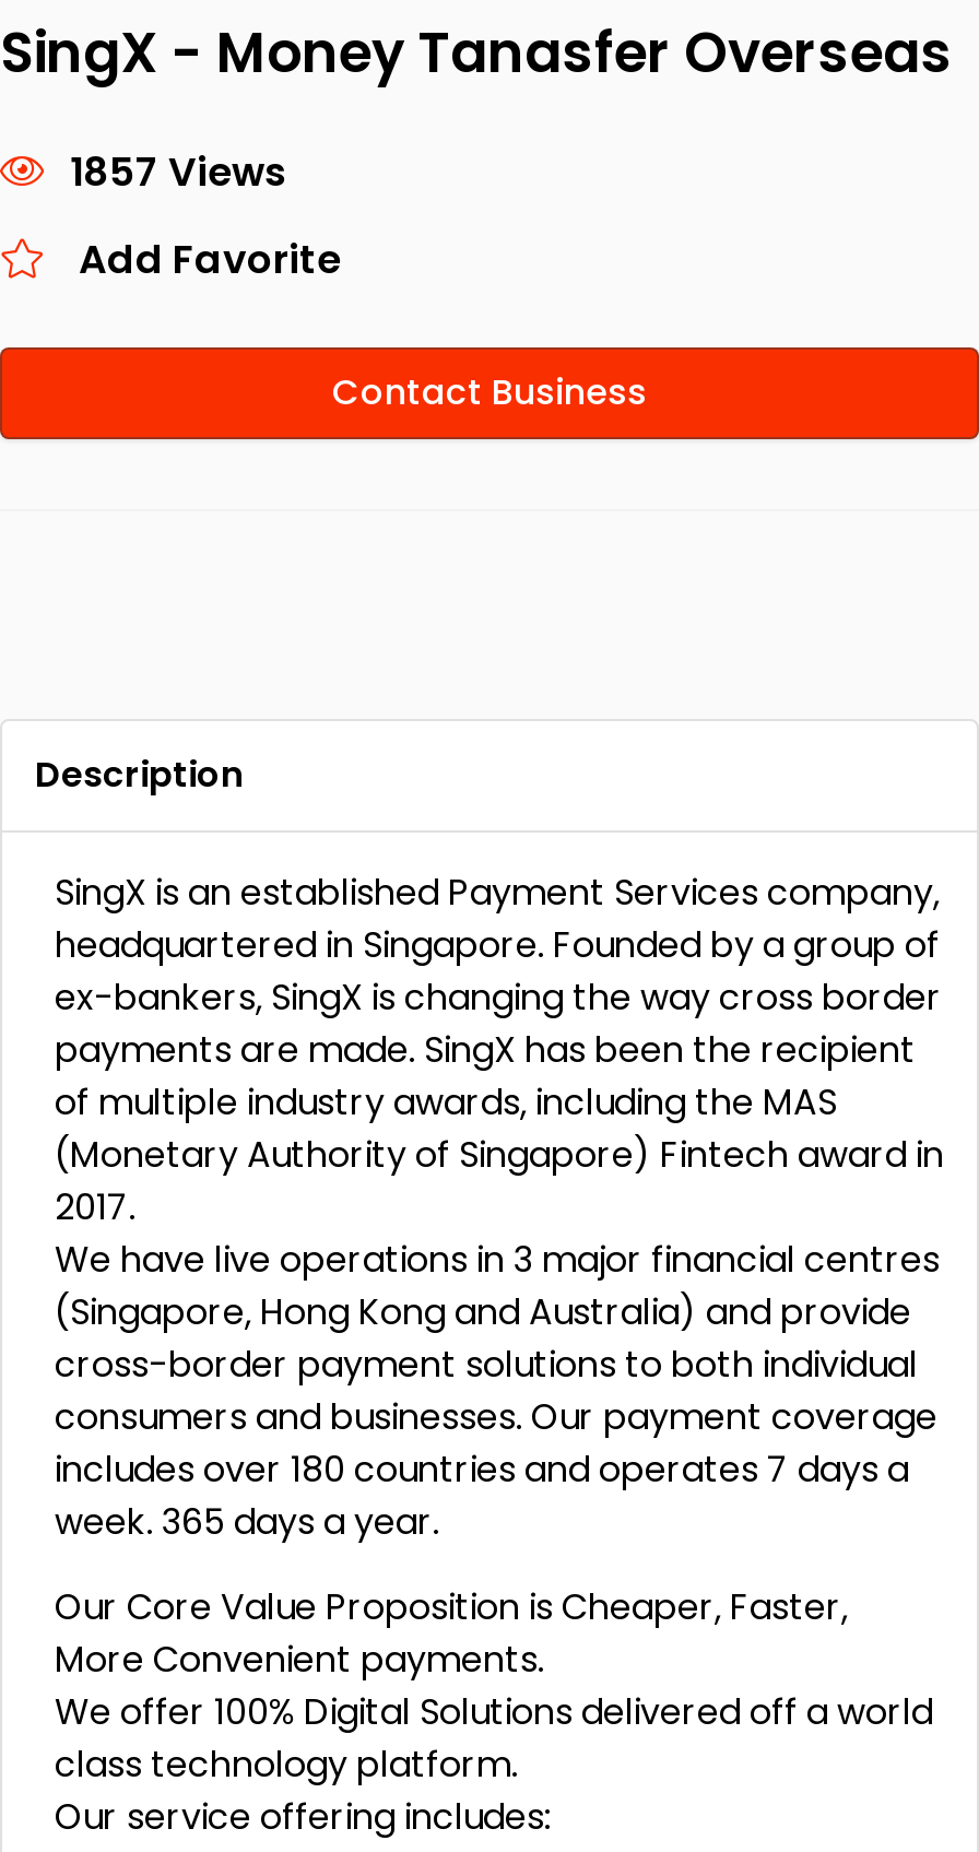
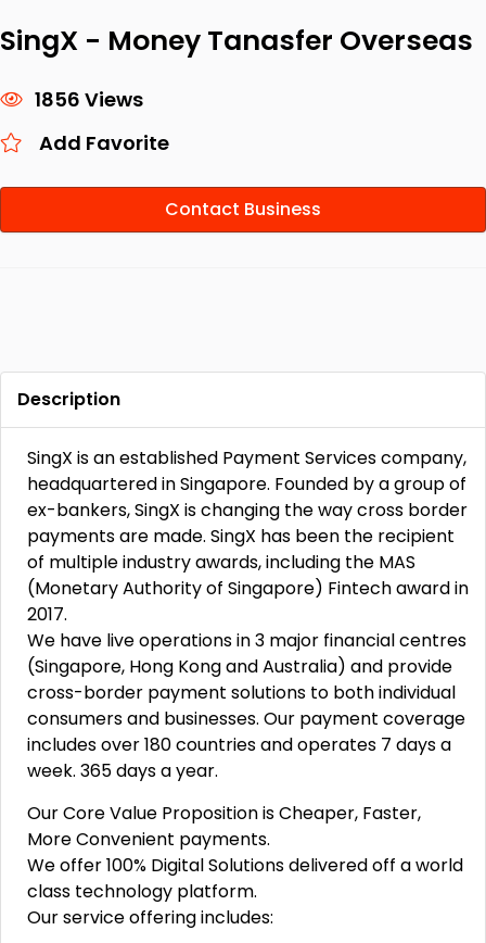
- 1857 Views
+ 1856 Views
